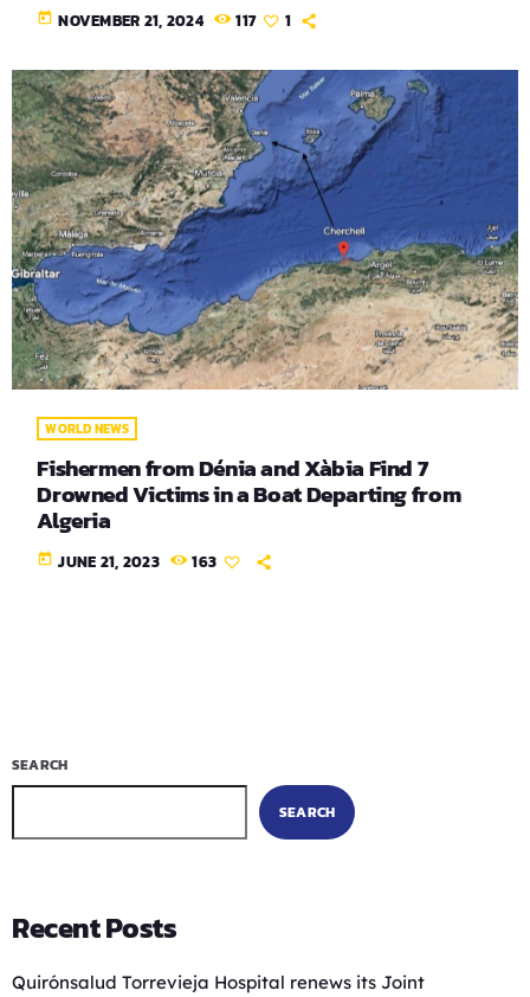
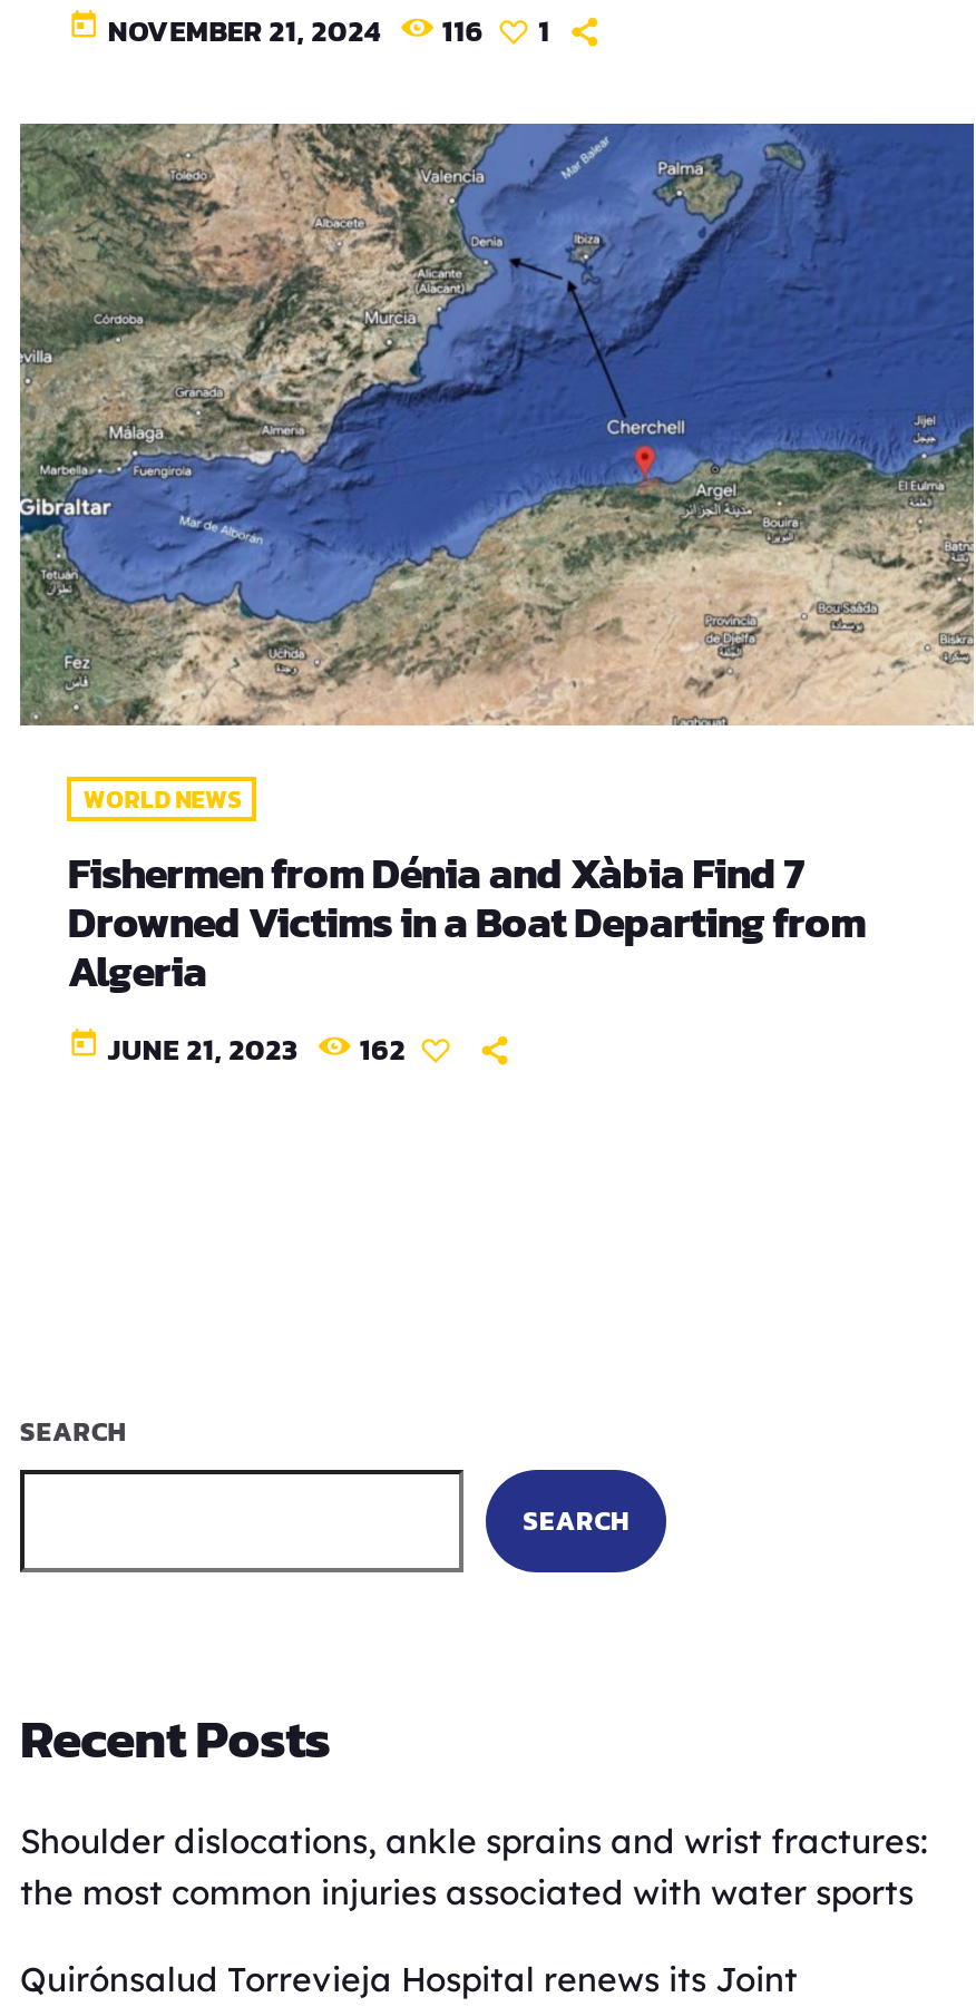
- 117
+ 116

- 163
+ 162

+ Shoulder dislocations, ankle sprains and wrist fractures:
+ the most common injuries associated with water sports
